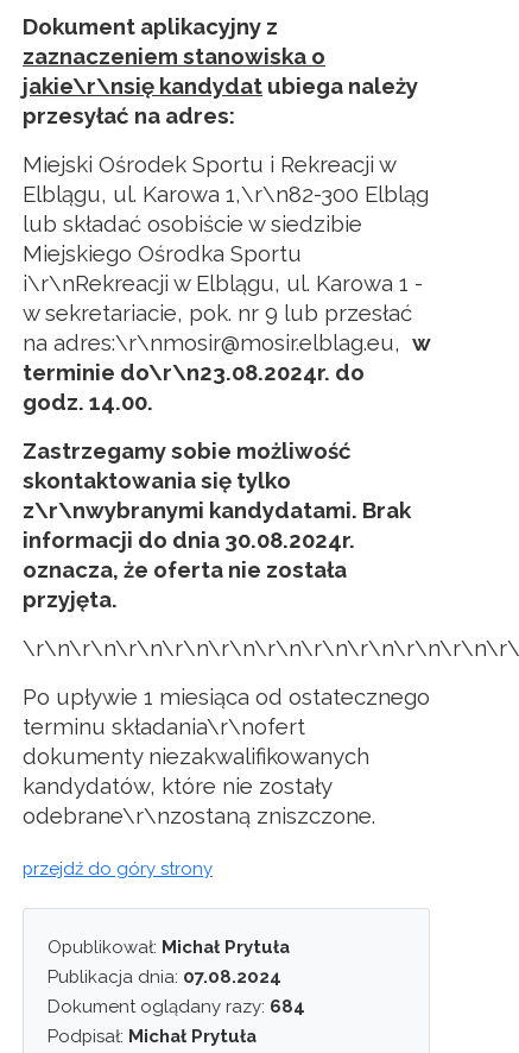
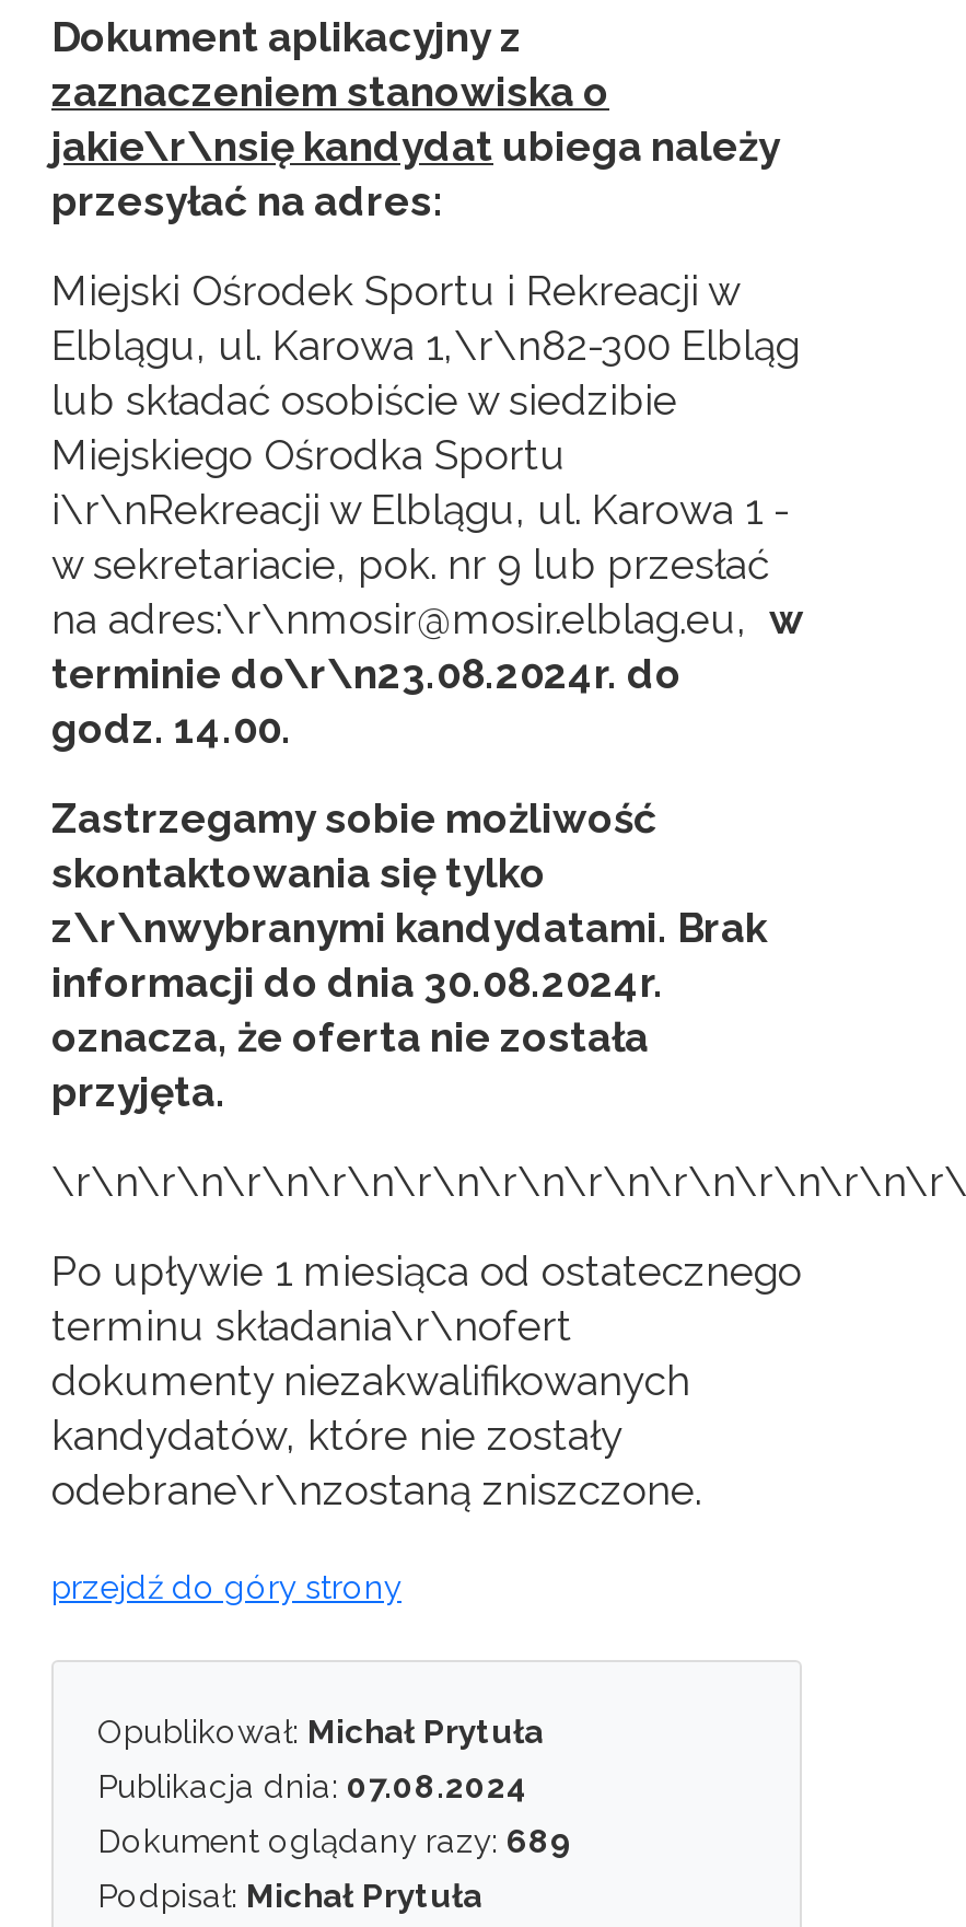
- Dokument oglądany razy: 684
+ Dokument oglądany razy: 689
